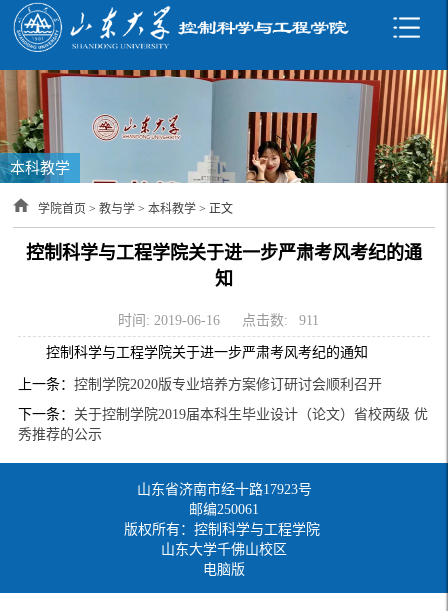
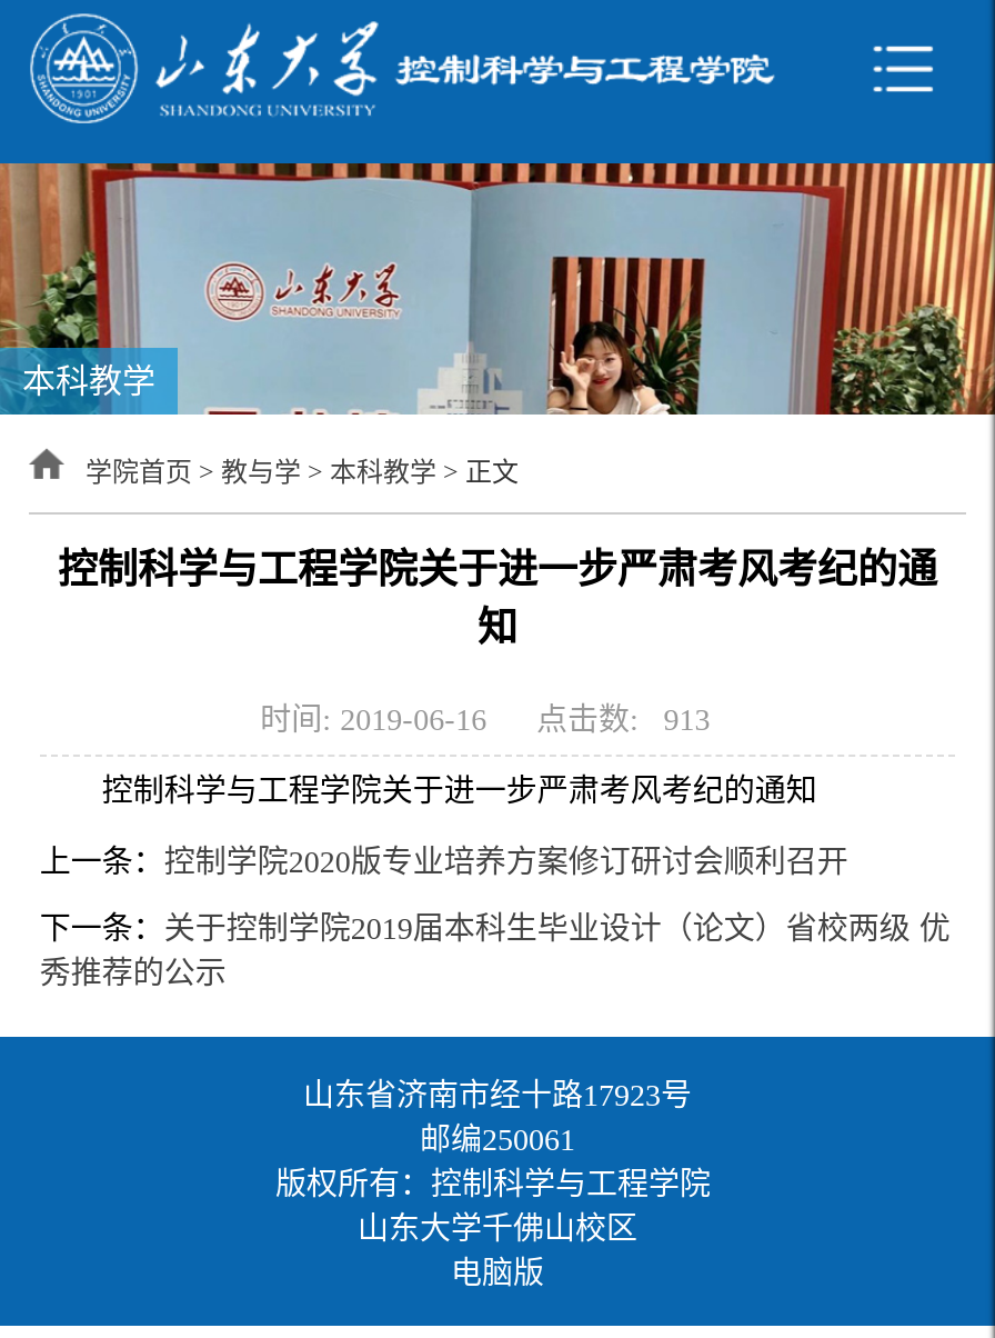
- 时间: 2019-06-16 点击数: 911
+ 时间: 2019-06-16 点击数: 913
